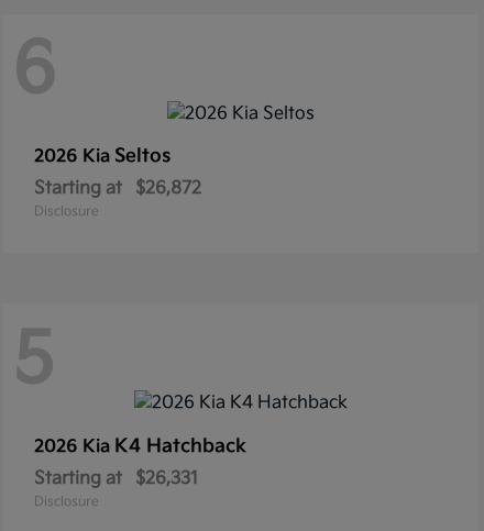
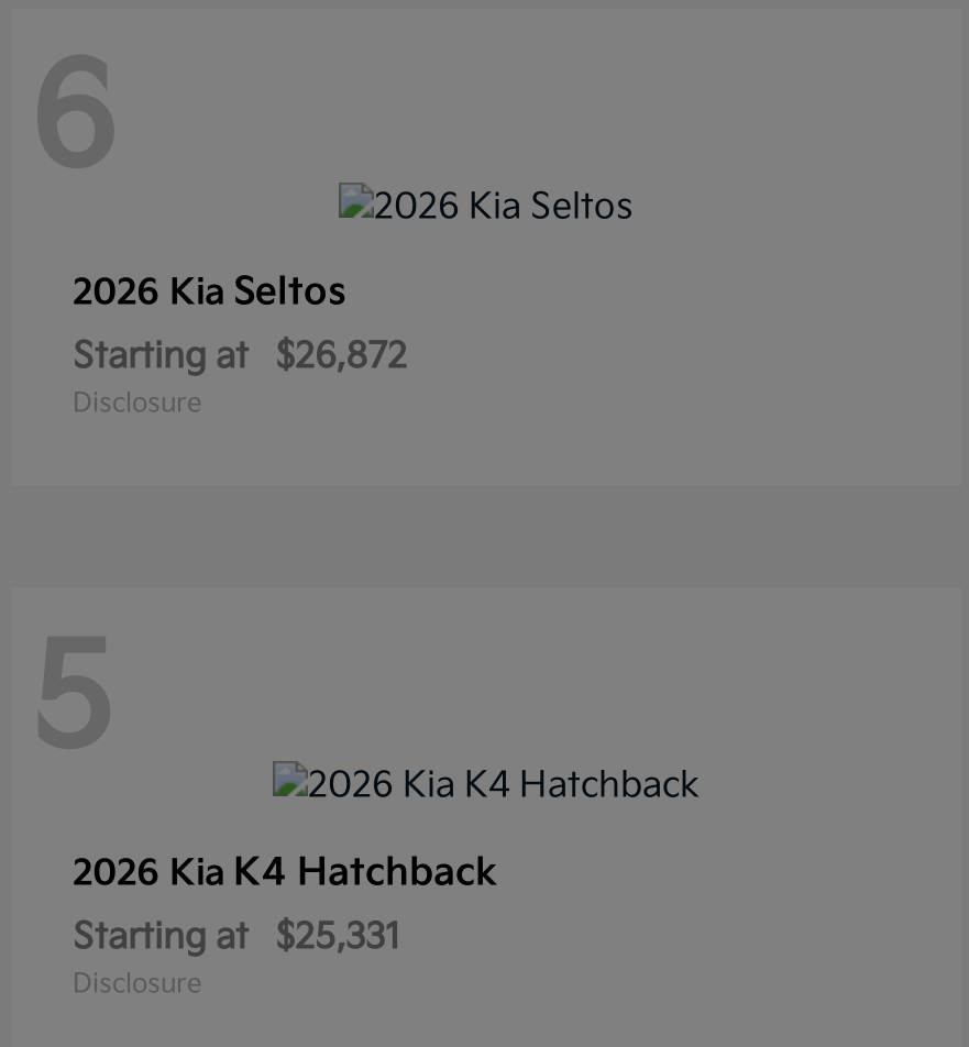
- Starting at $26,331
+ Starting at $25,331
